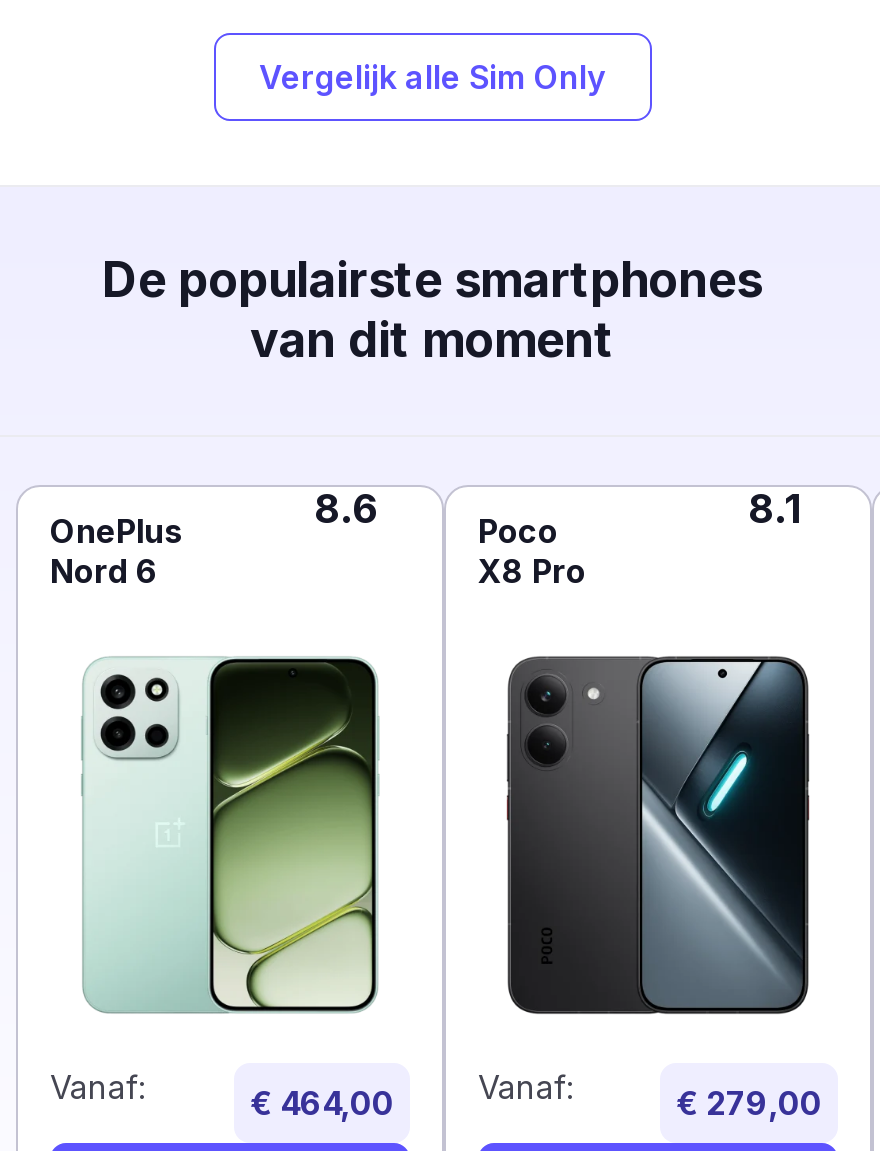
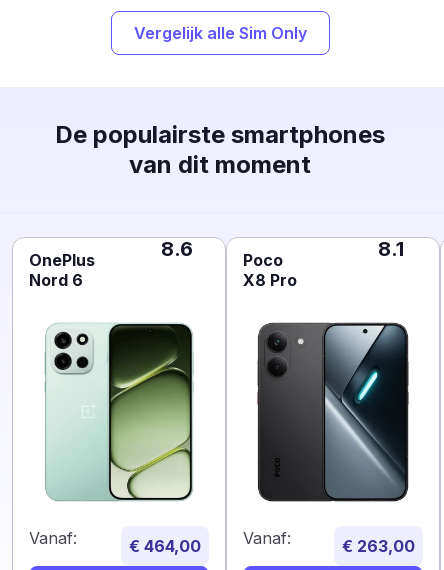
- € 279,00
+ € 263,00
